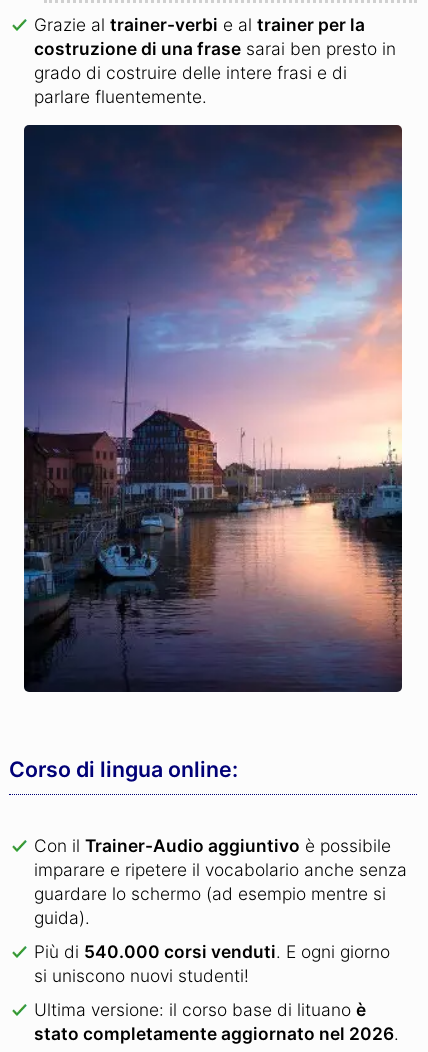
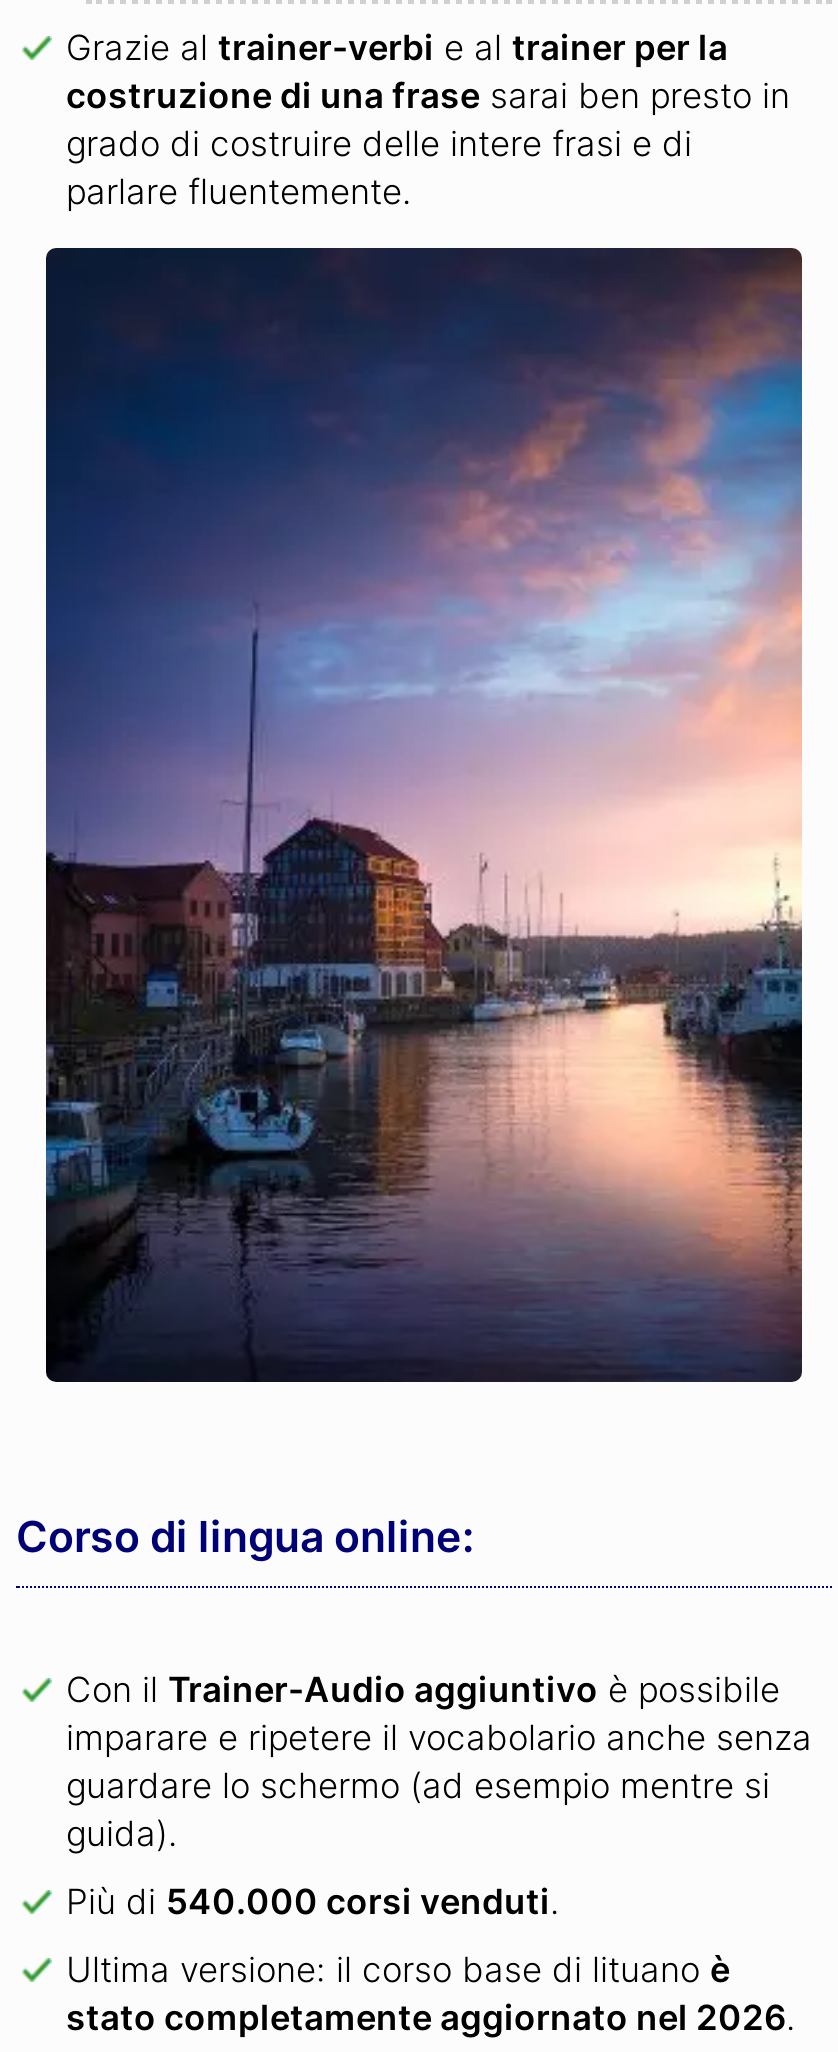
- Più di 540.000 corsi venduti. E ogni giorno
- si uniscono nuovi studenti!
+ Più di 540.000 corsi venduti.
